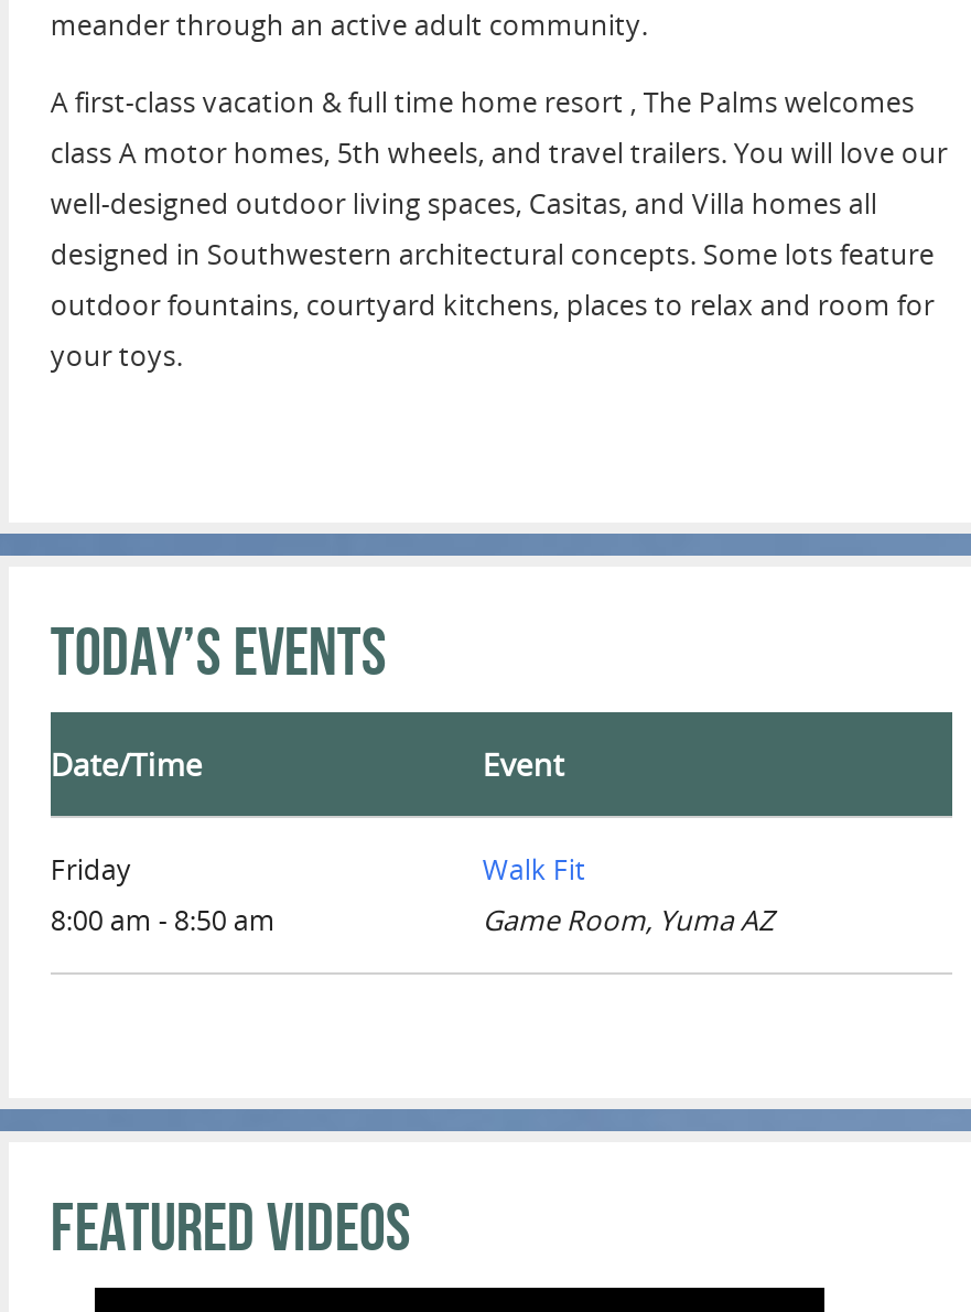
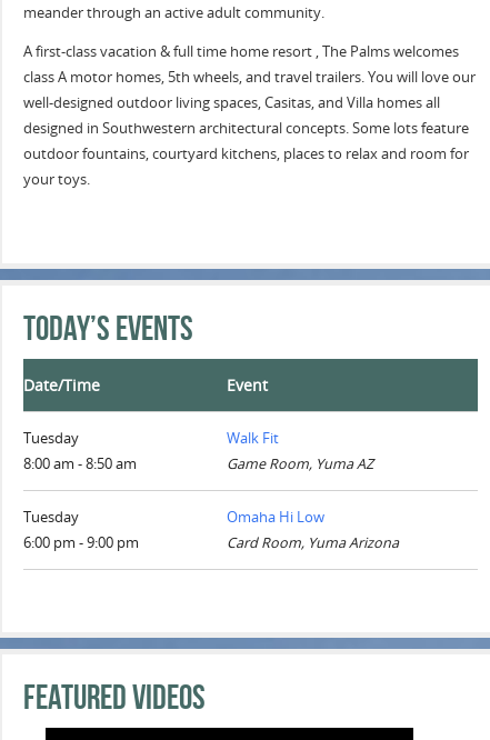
- Friday
+ Tuesday

+ Tuesday
+ 6:00 pm - 9:00 pm

+ Omaha Hi Low
+ Card Room, Yuma Arizona
